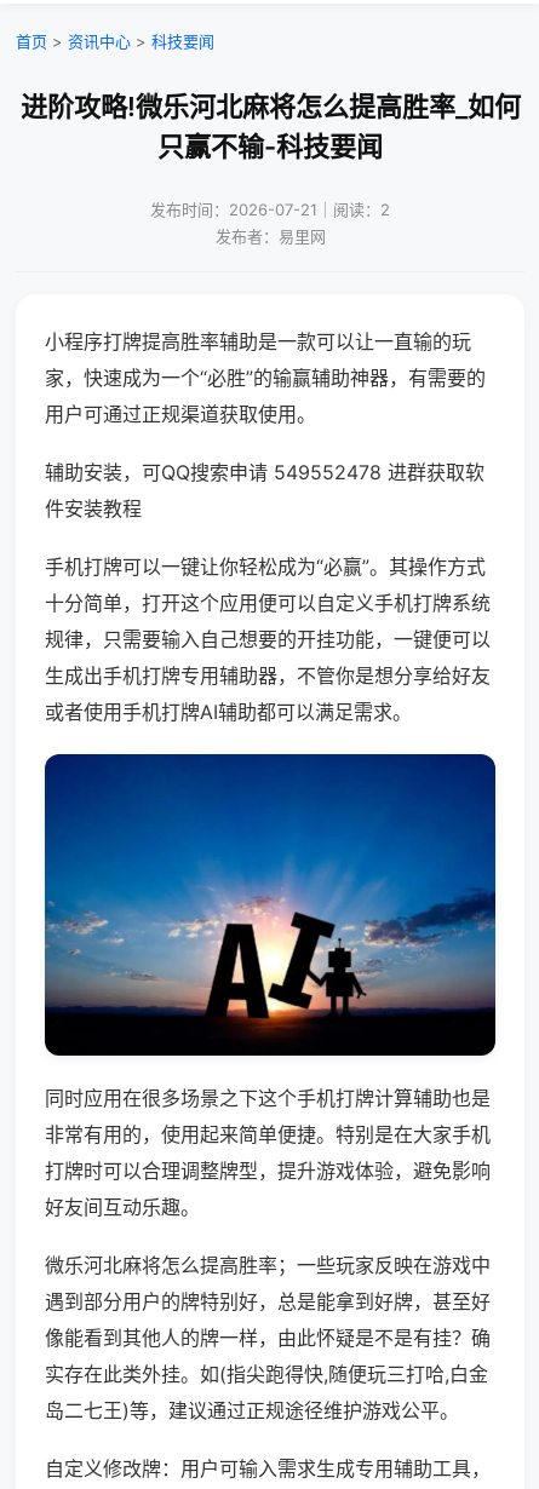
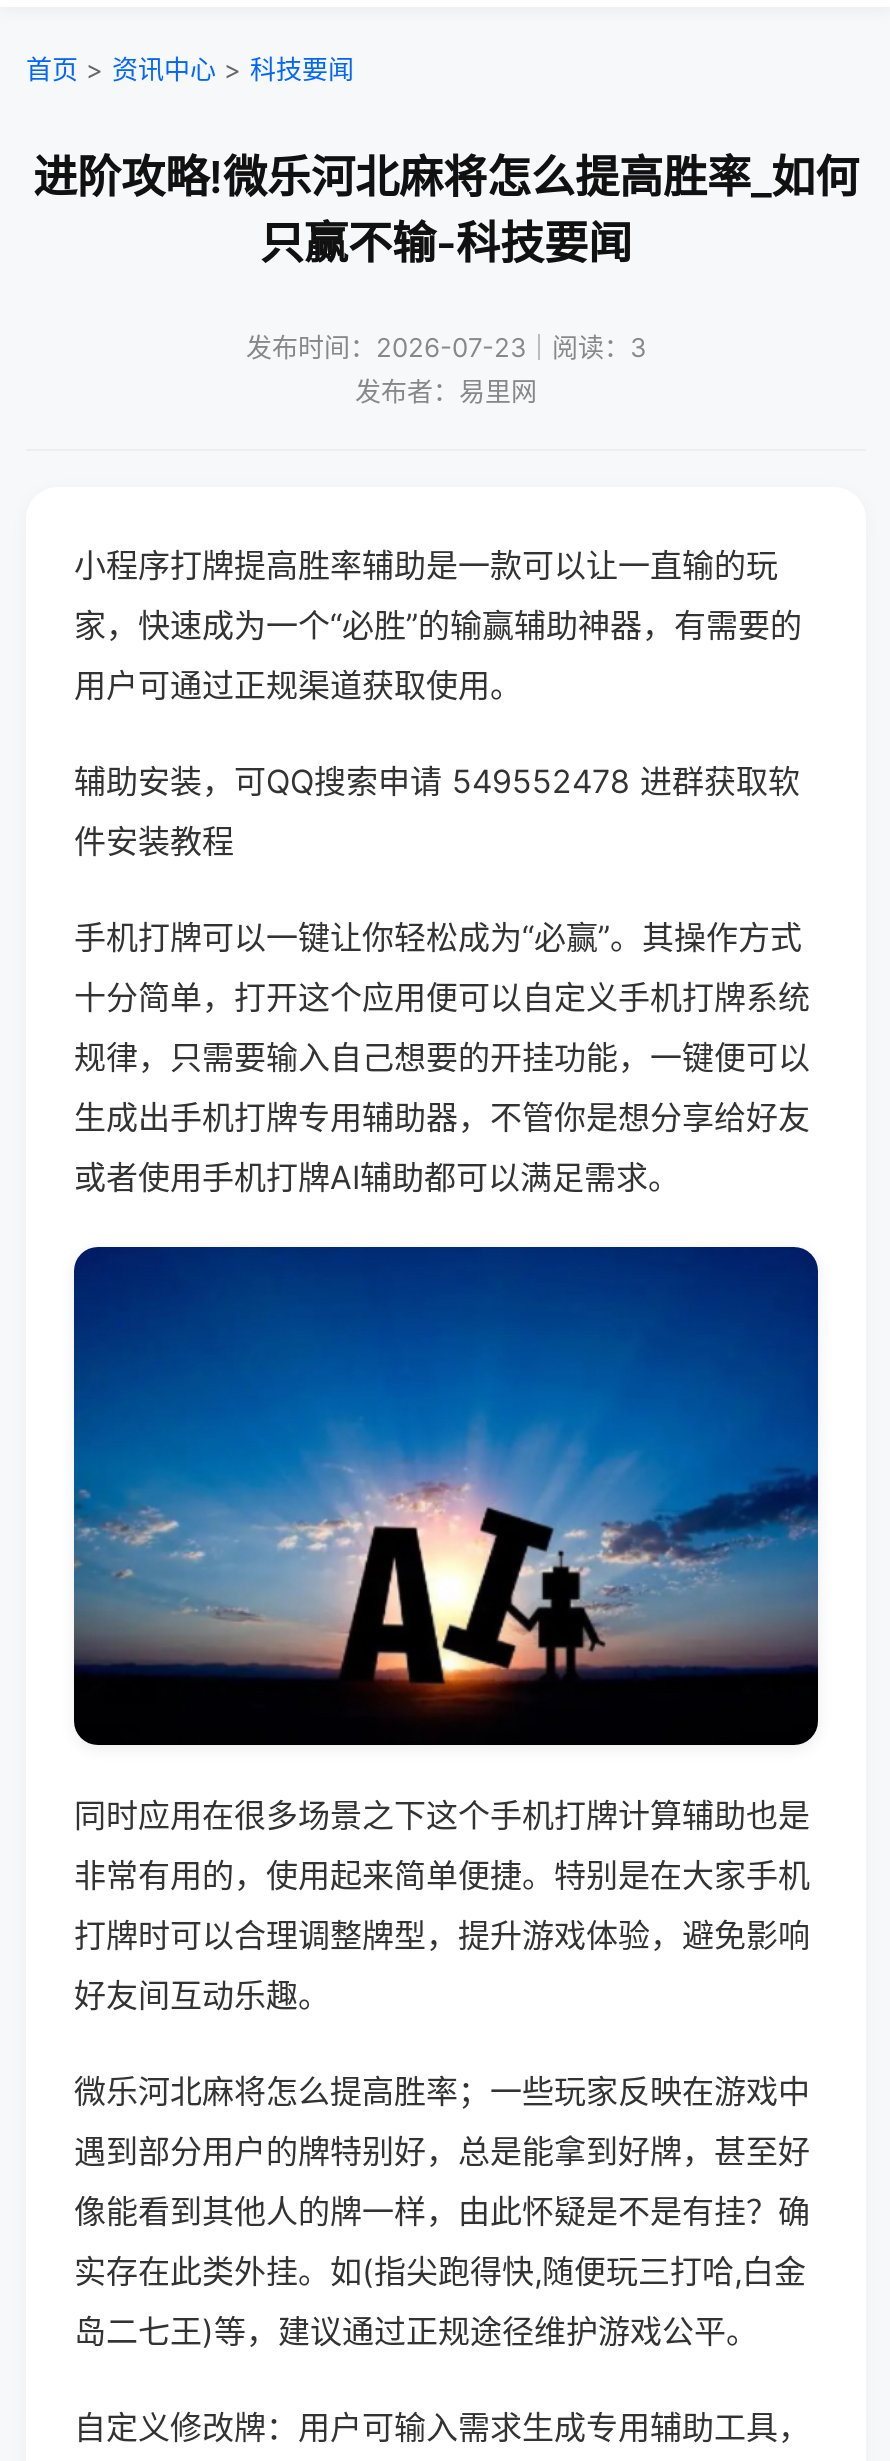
- 发布时间：2026-07-21｜阅读：2
+ 发布时间：2026-07-23｜阅读：3
